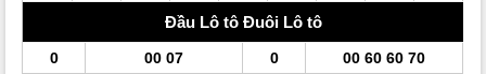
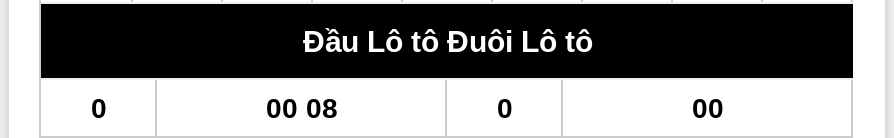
- 00 07
+ 00 08

- 00 60 60 70
+ 00
